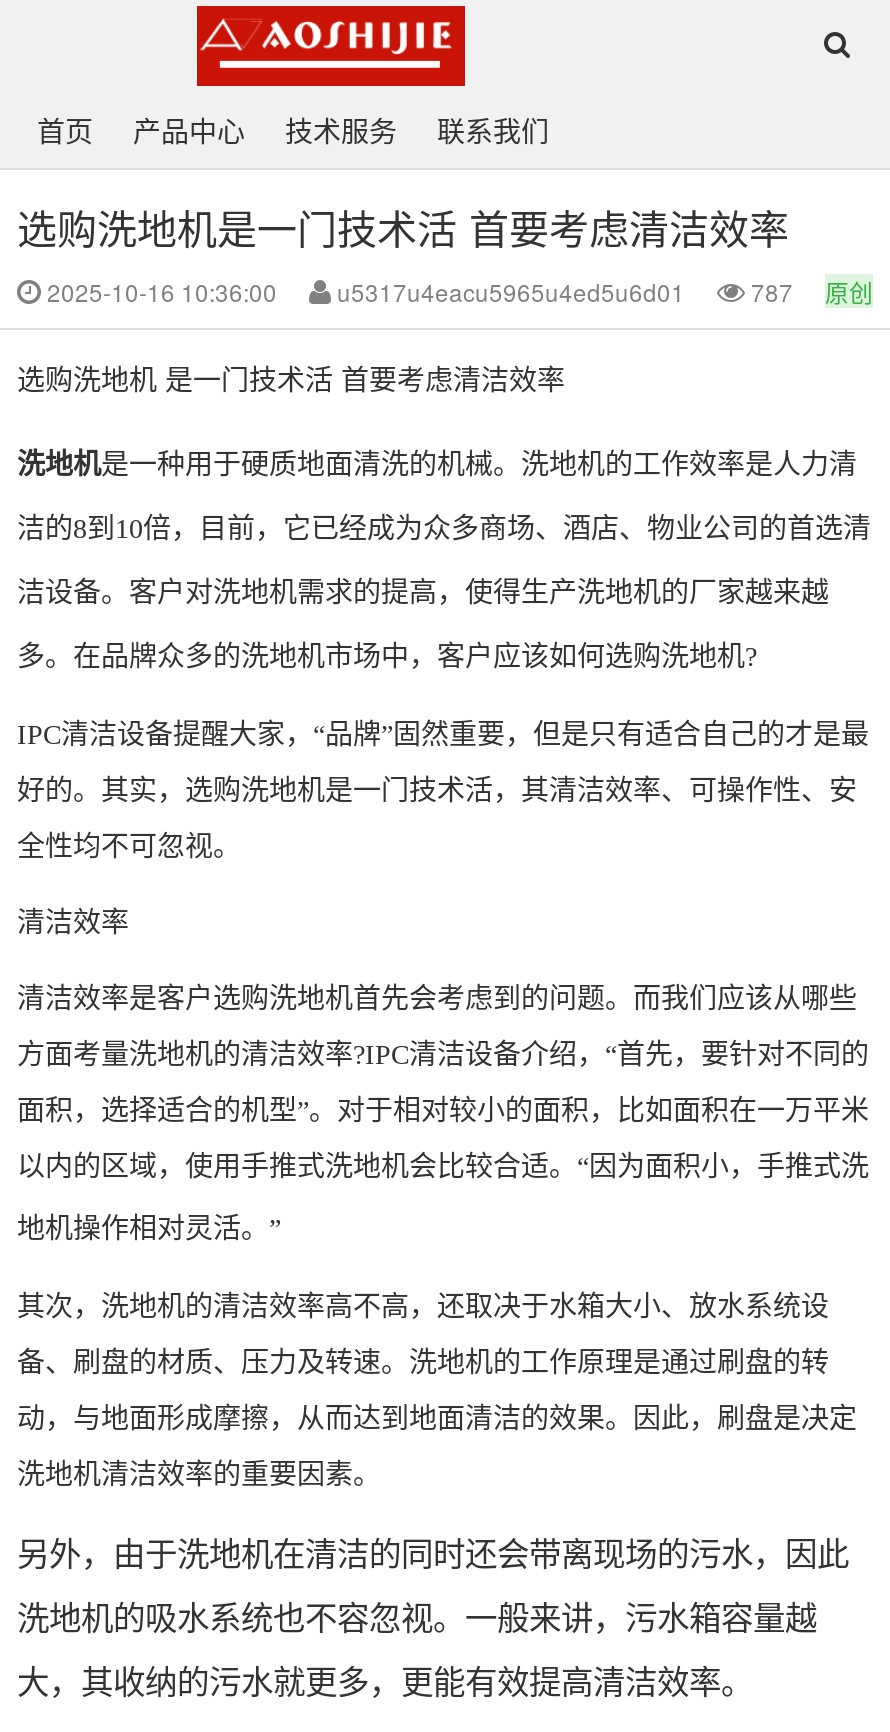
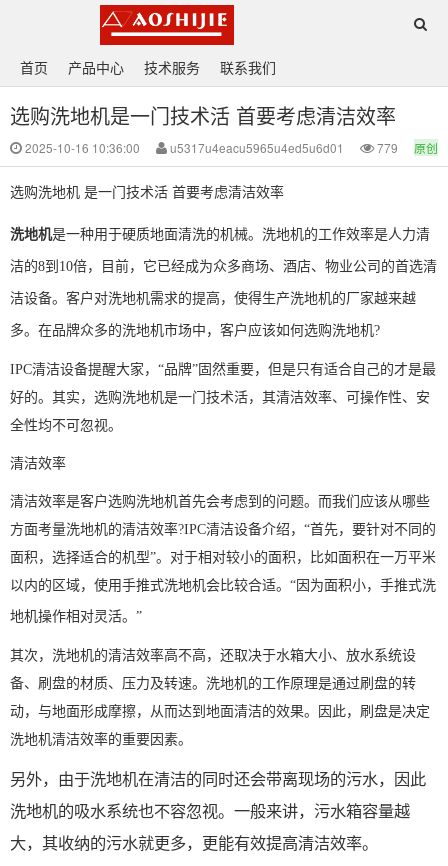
- 2025-10-16 10:36:00 u5317u4eacu5965u4ed5u6d01 787 原创
+ 2025-10-16 10:36:00 u5317u4eacu5965u4ed5u6d01 779 原创
